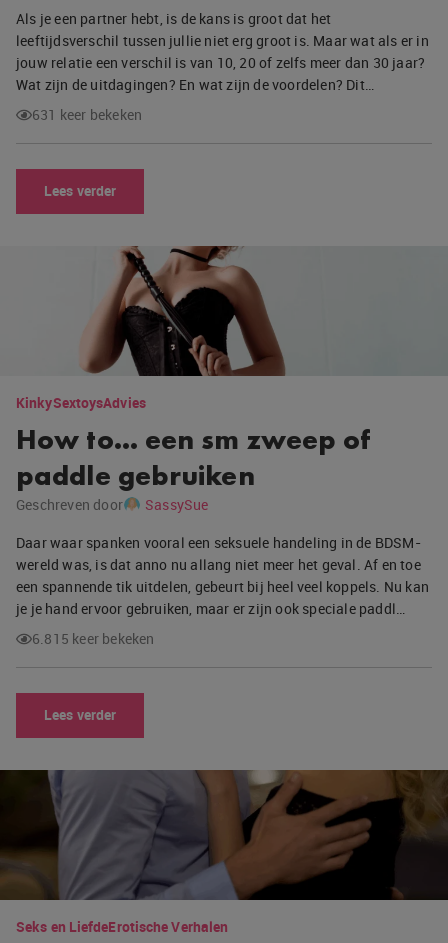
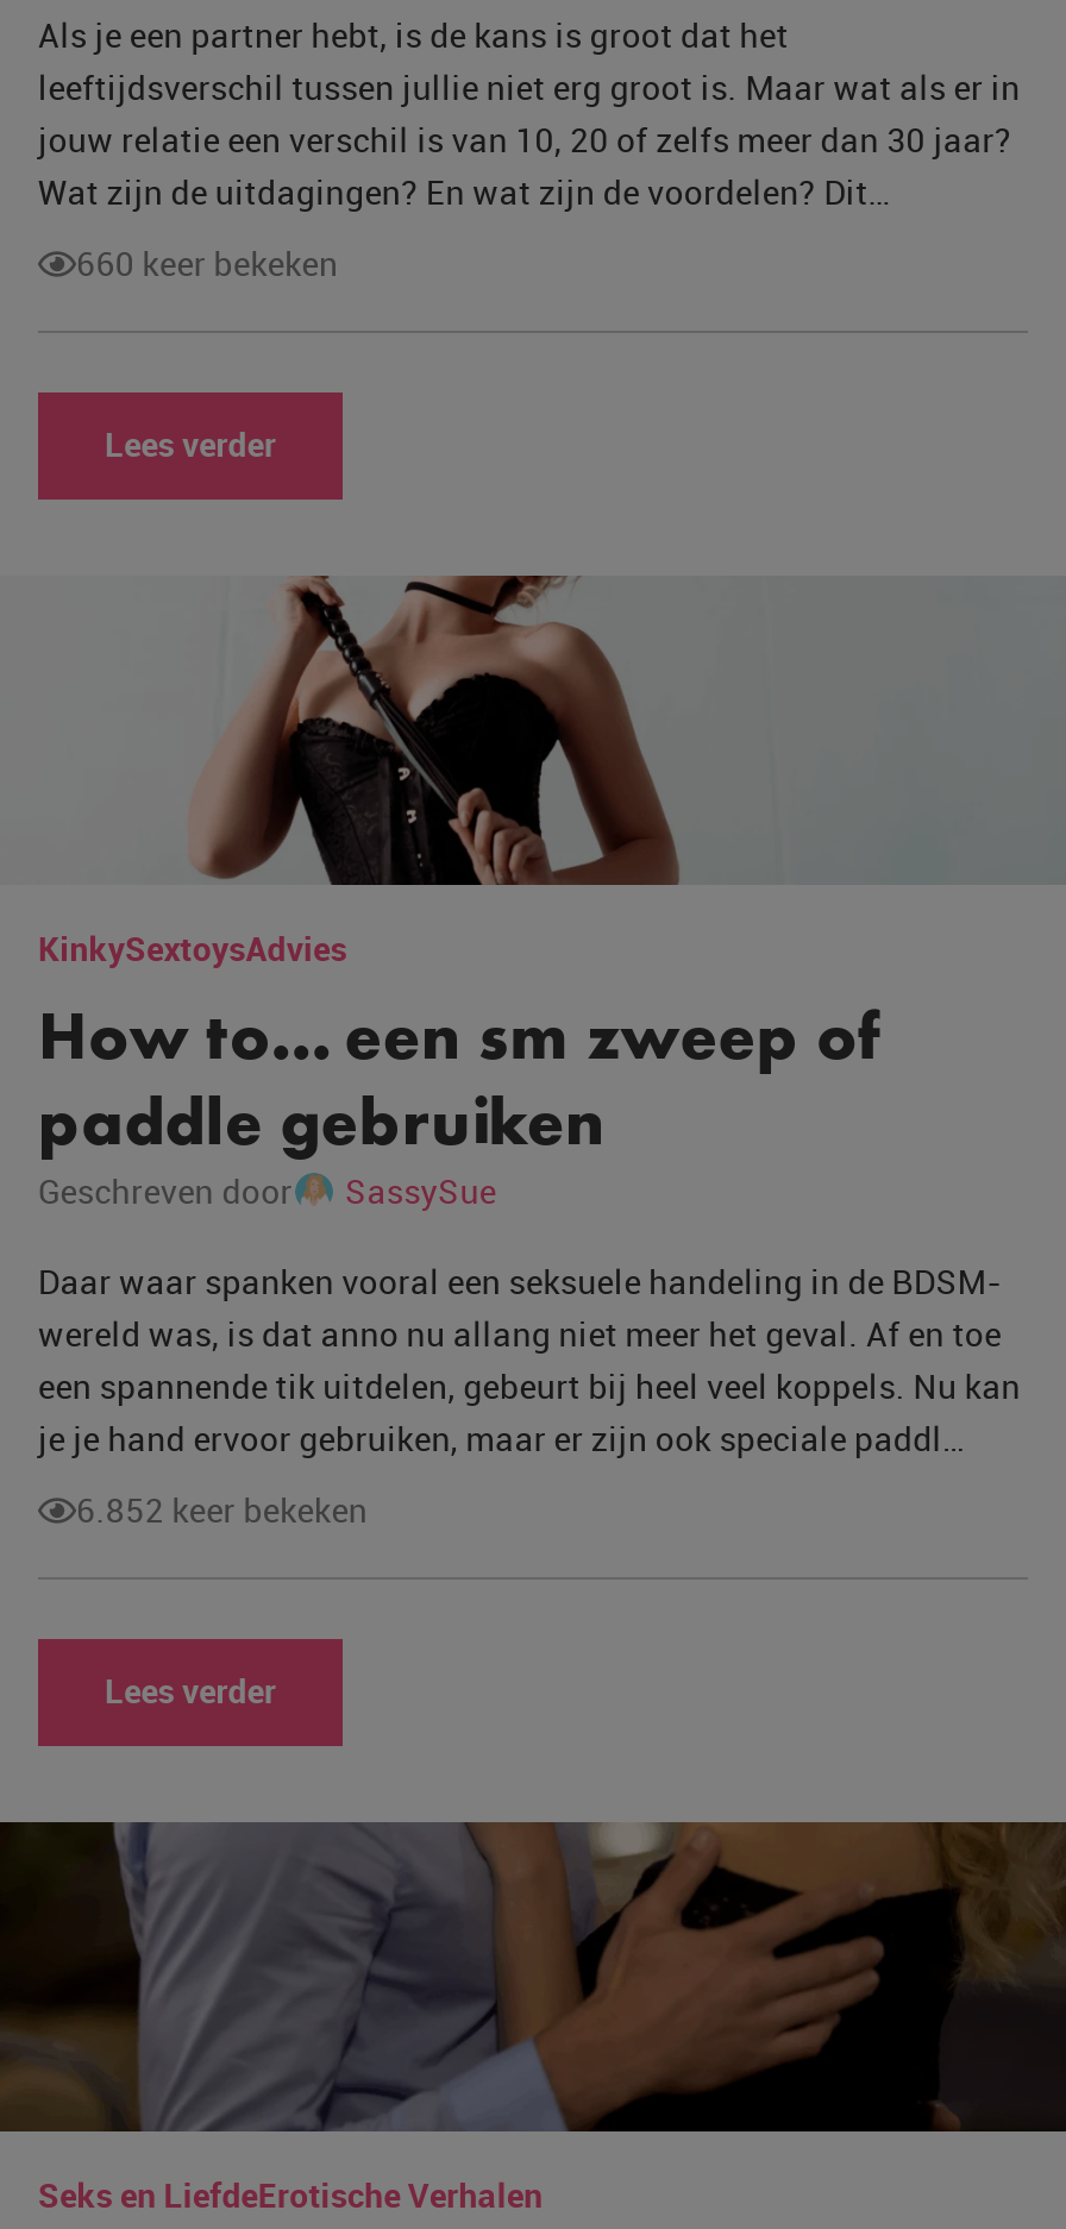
- 631 keer bekeken
+ 660 keer bekeken

- 6.815 keer bekeken
+ 6.852 keer bekeken
